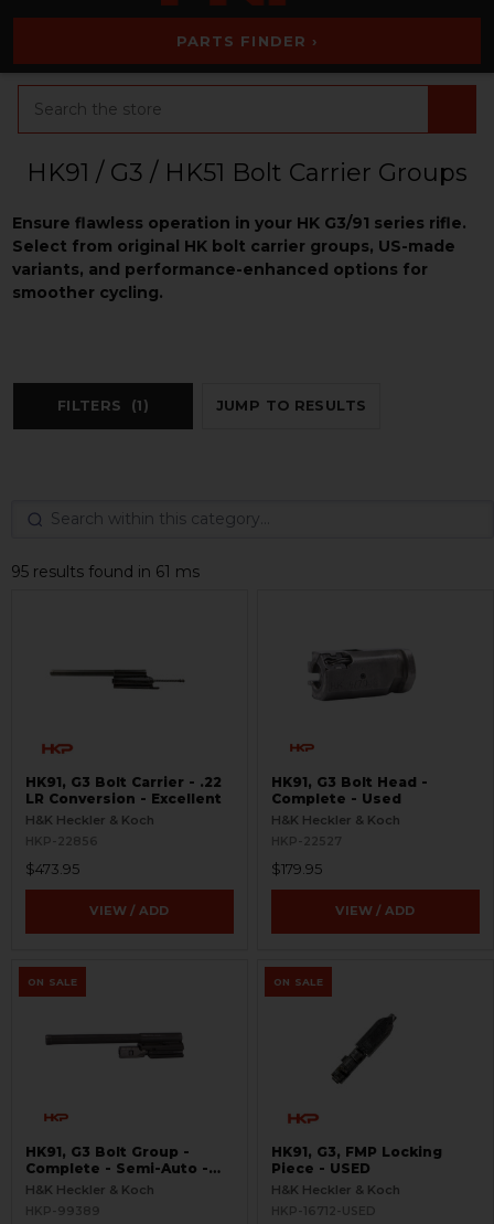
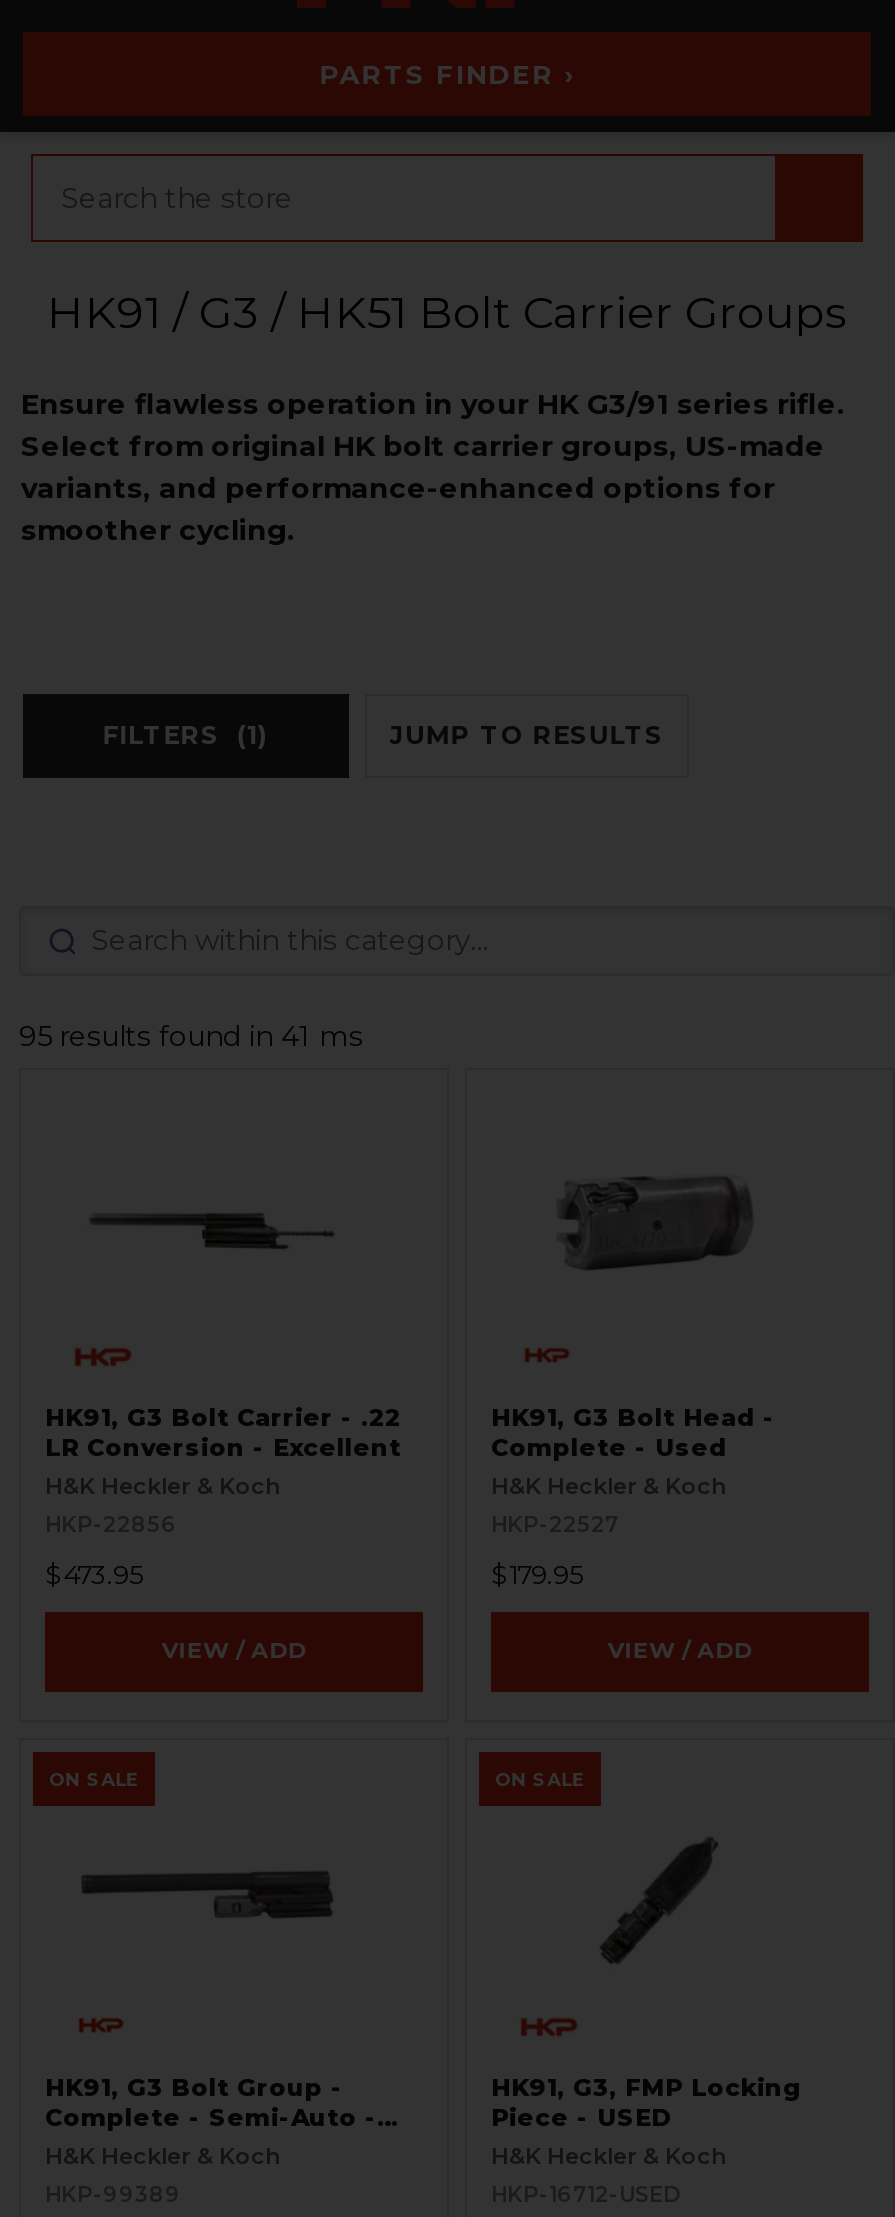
- 95 results found in 61 ms
+ 95 results found in 41 ms
